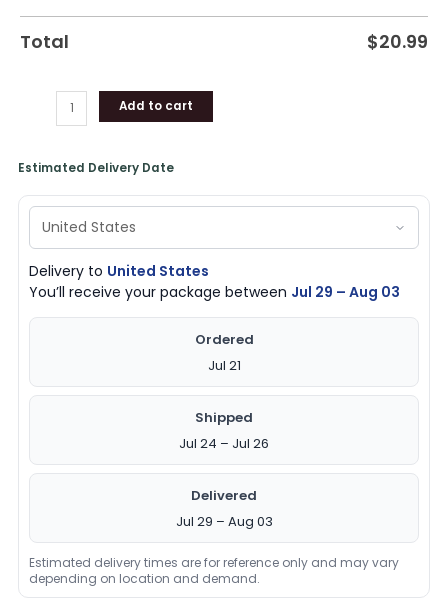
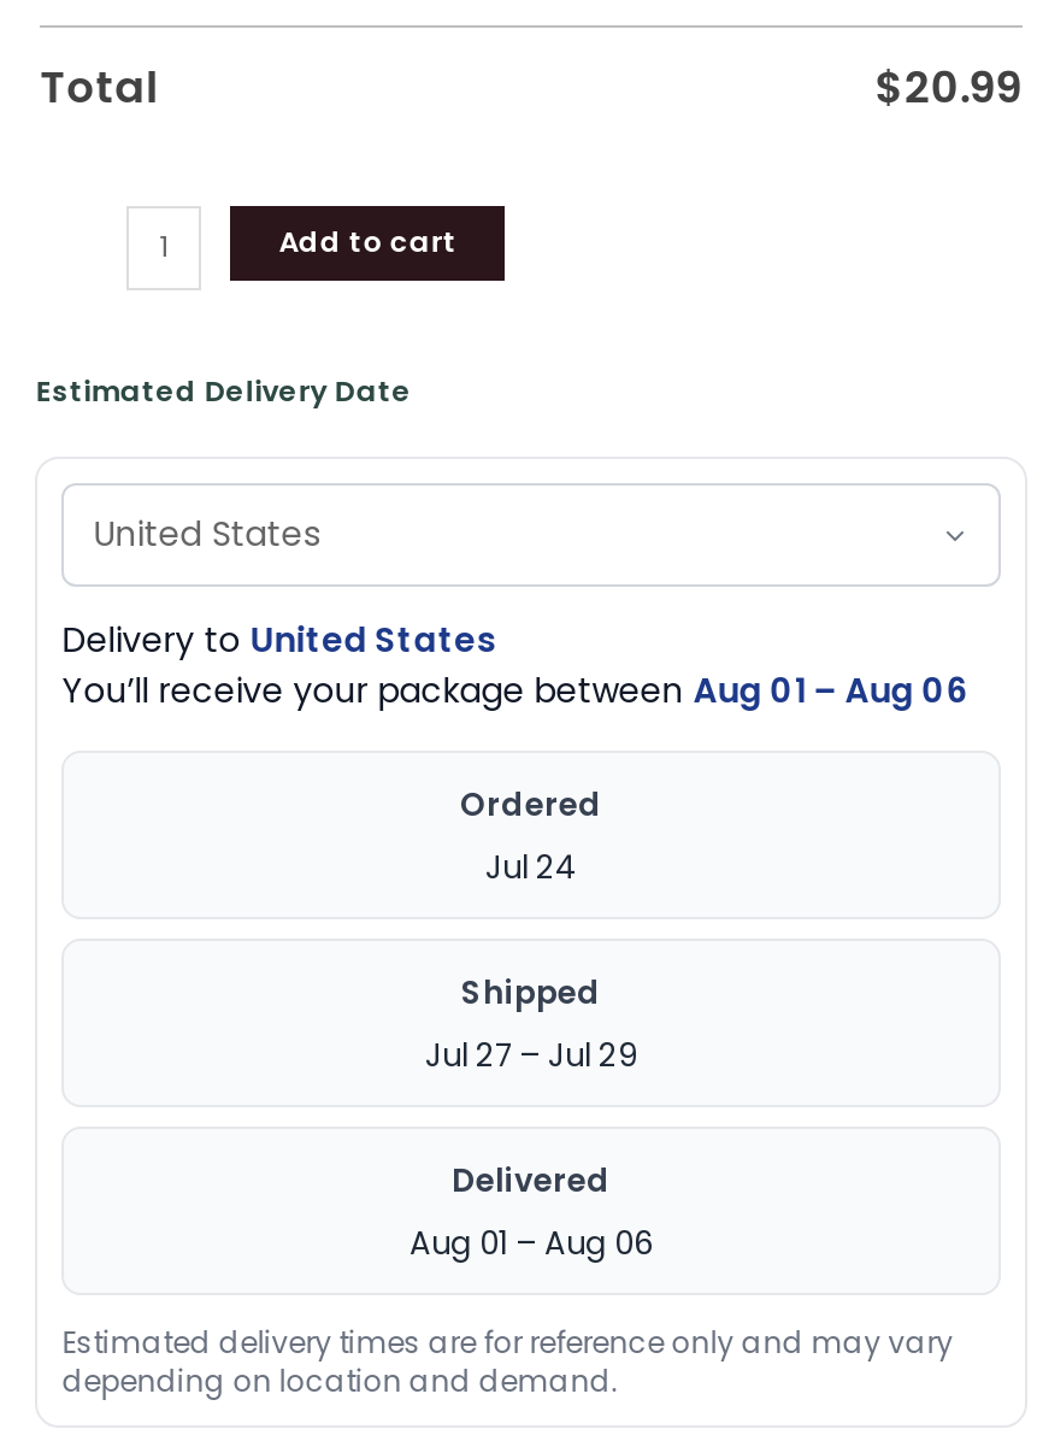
- You’ll receive your package between Jul 29 – Aug 03
+ You’ll receive your package between Aug 01 – Aug 06

- Jul 21
+ Jul 24

- Jul 24 – Jul 26
+ Jul 27 – Jul 29

- Jul 29 – Aug 03
+ Aug 01 – Aug 06
